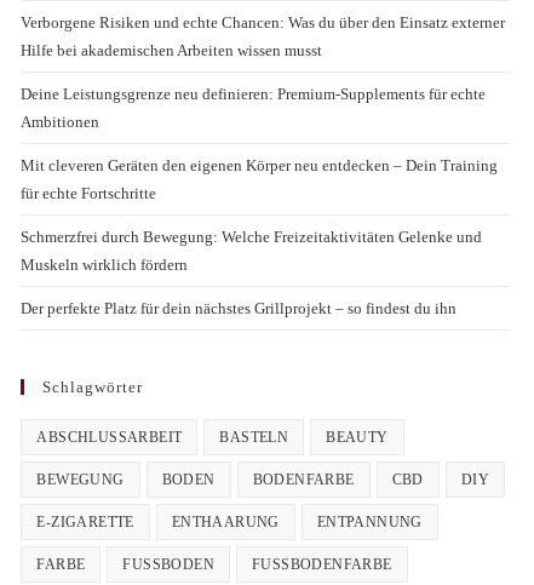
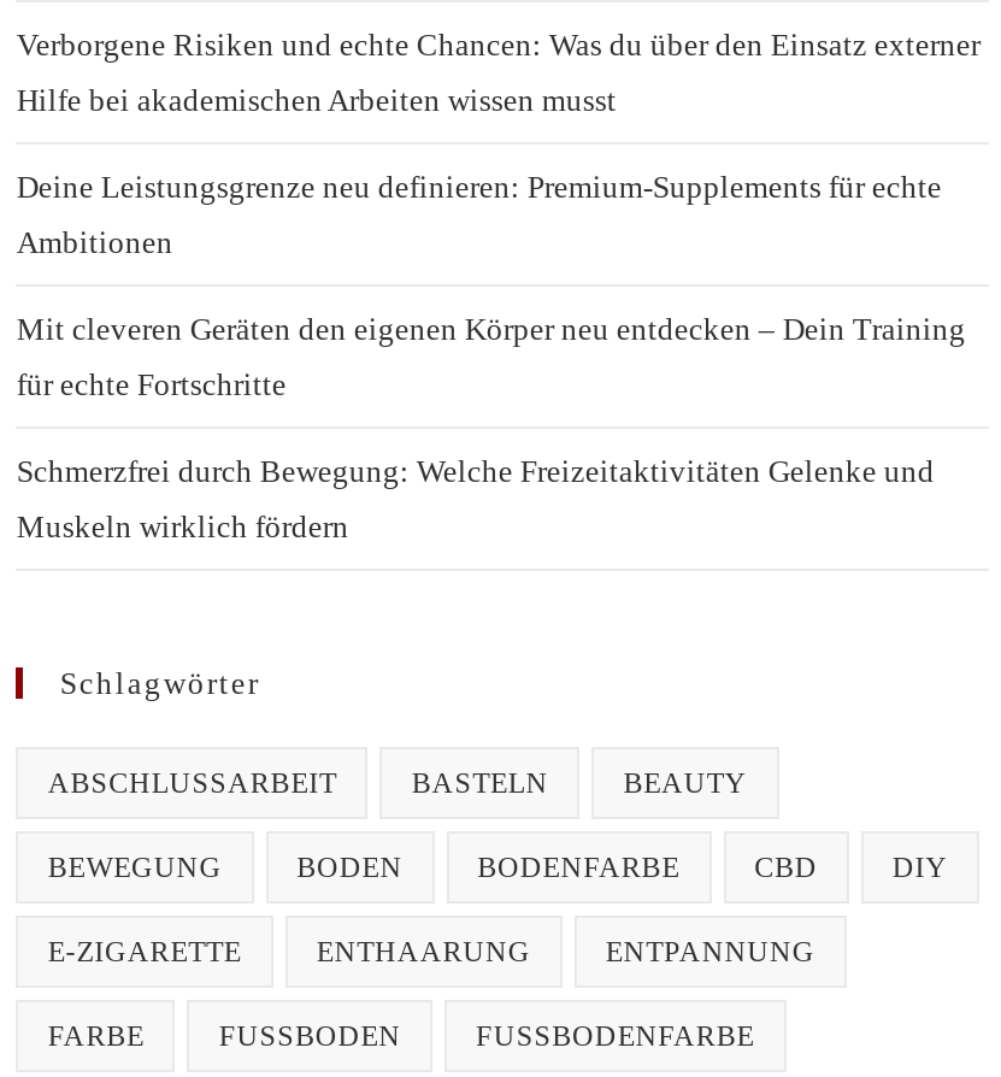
- Der perfekte Platz für dein nächstes Grillprojekt – so findest du ihn
